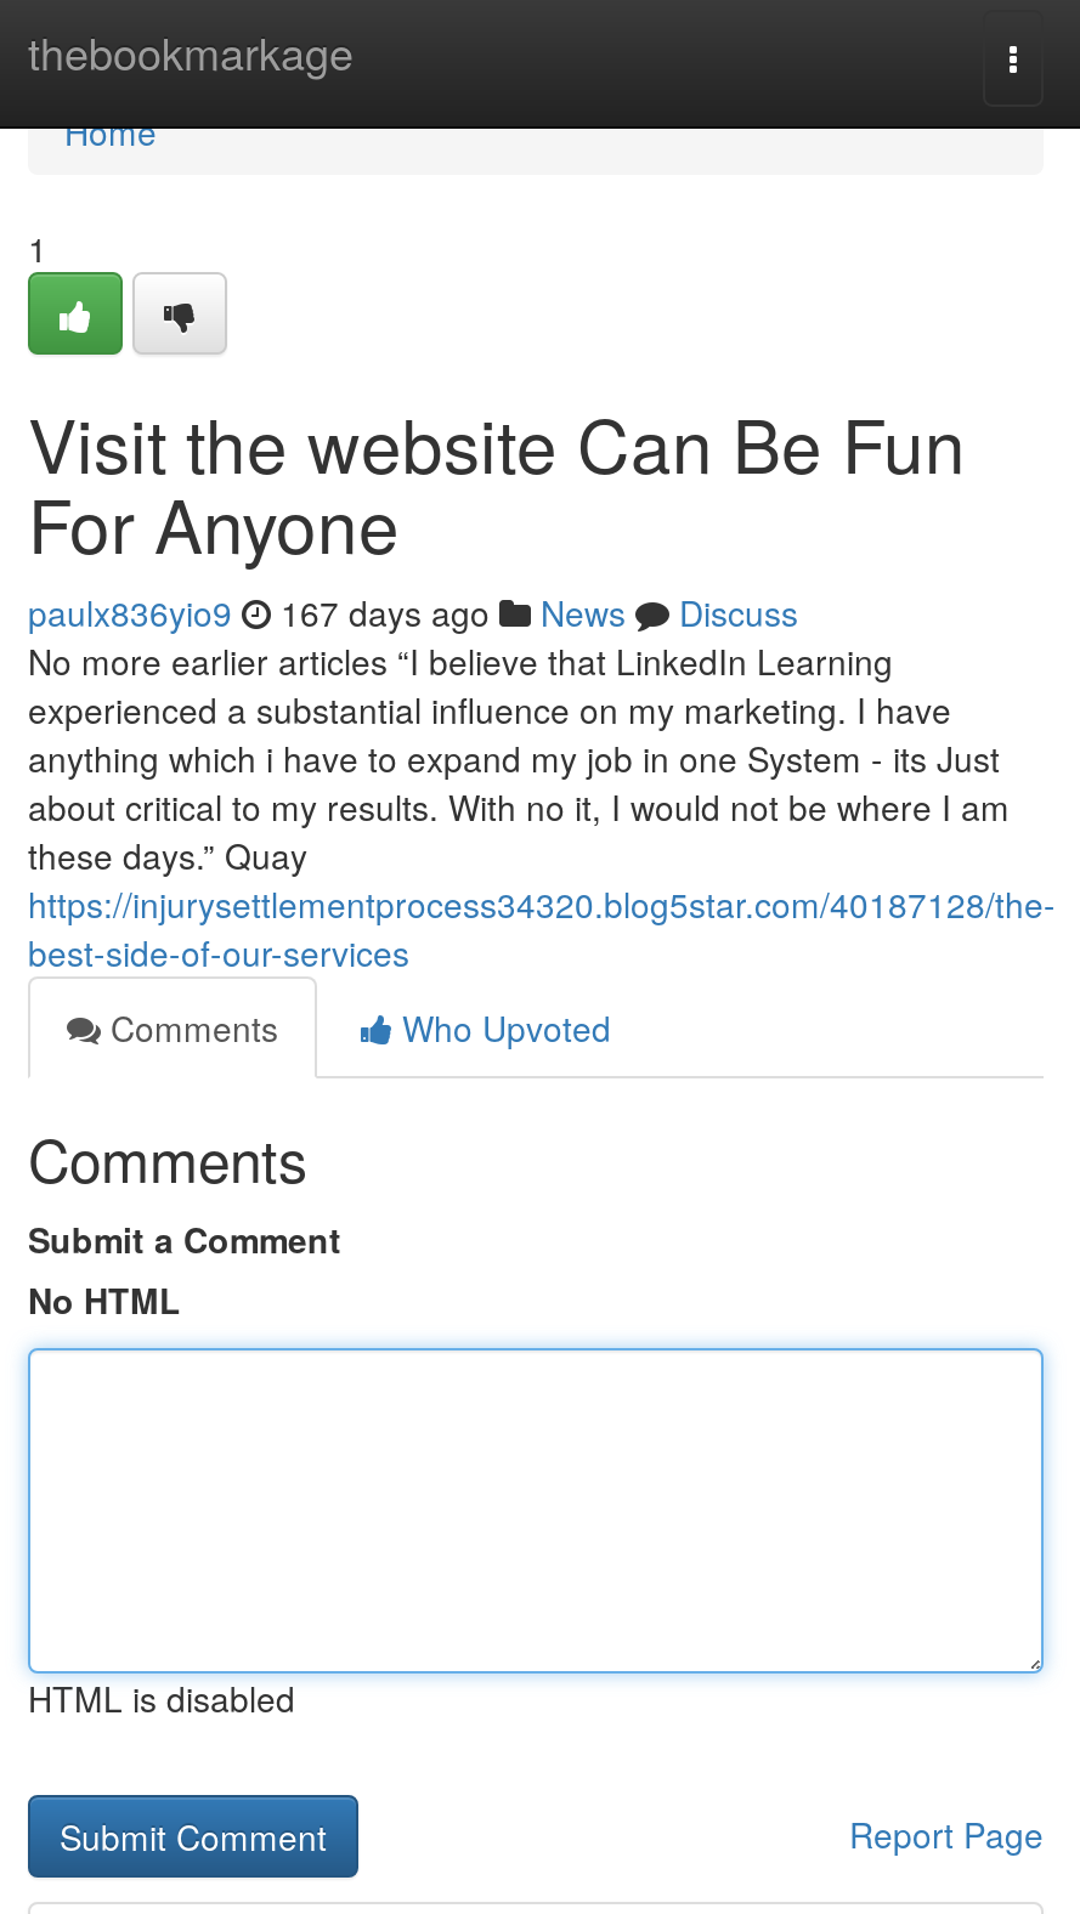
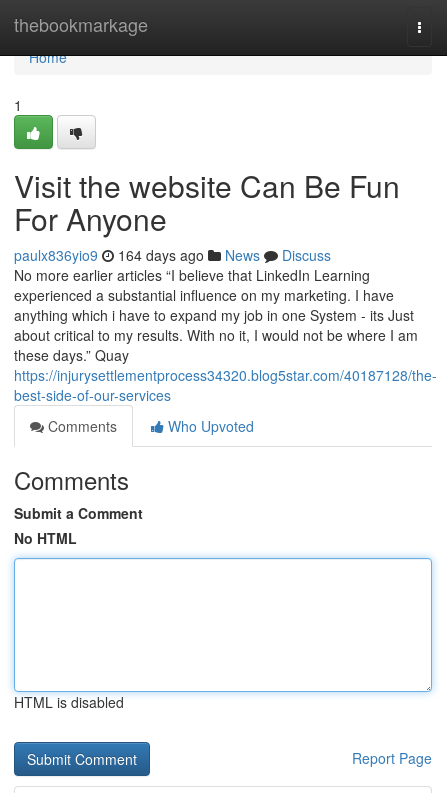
- paulx836yio9 167 days ago News Discuss
+ paulx836yio9 164 days ago News Discuss
